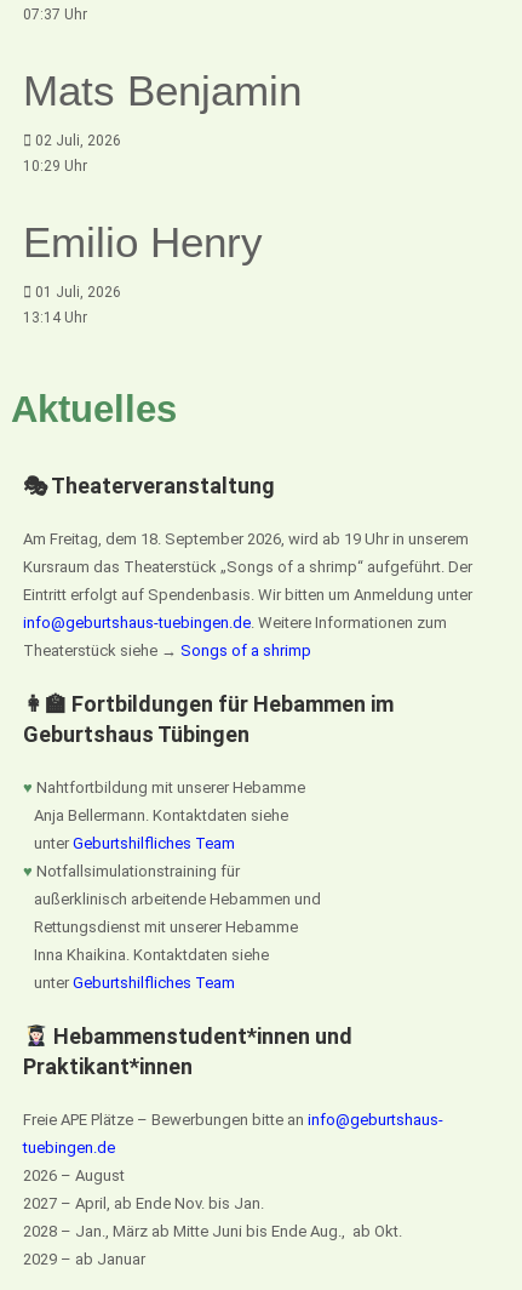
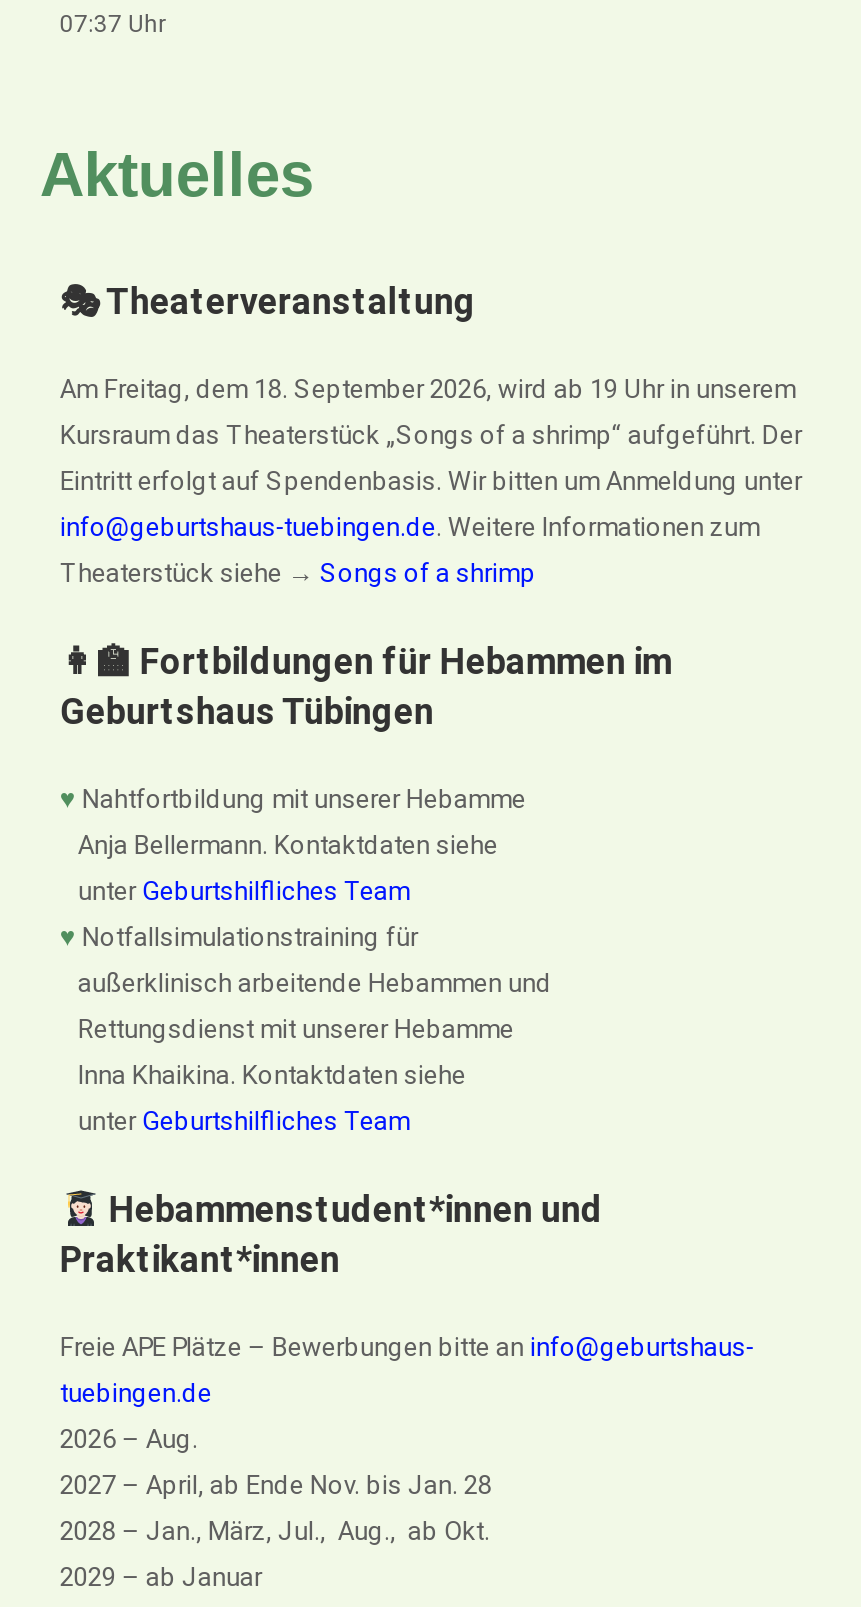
- Mats Benjamin
- 02 Juli, 2026
- 10:29 Uhr
- Emilio Henry
- 01 Juli, 2026
- 13:14 Uhr

- 2026 – August
+ 2026 – Aug.

- 2027 – April, ab Ende Nov. bis Jan.
+ 2027 – April, ab Ende Nov. bis Jan. 28

- 2028 – Jan., März ab Mitte Juni bis Ende Aug., ab Okt.
+ 2028 – Jan., März, Jul., Aug., ab Okt.
